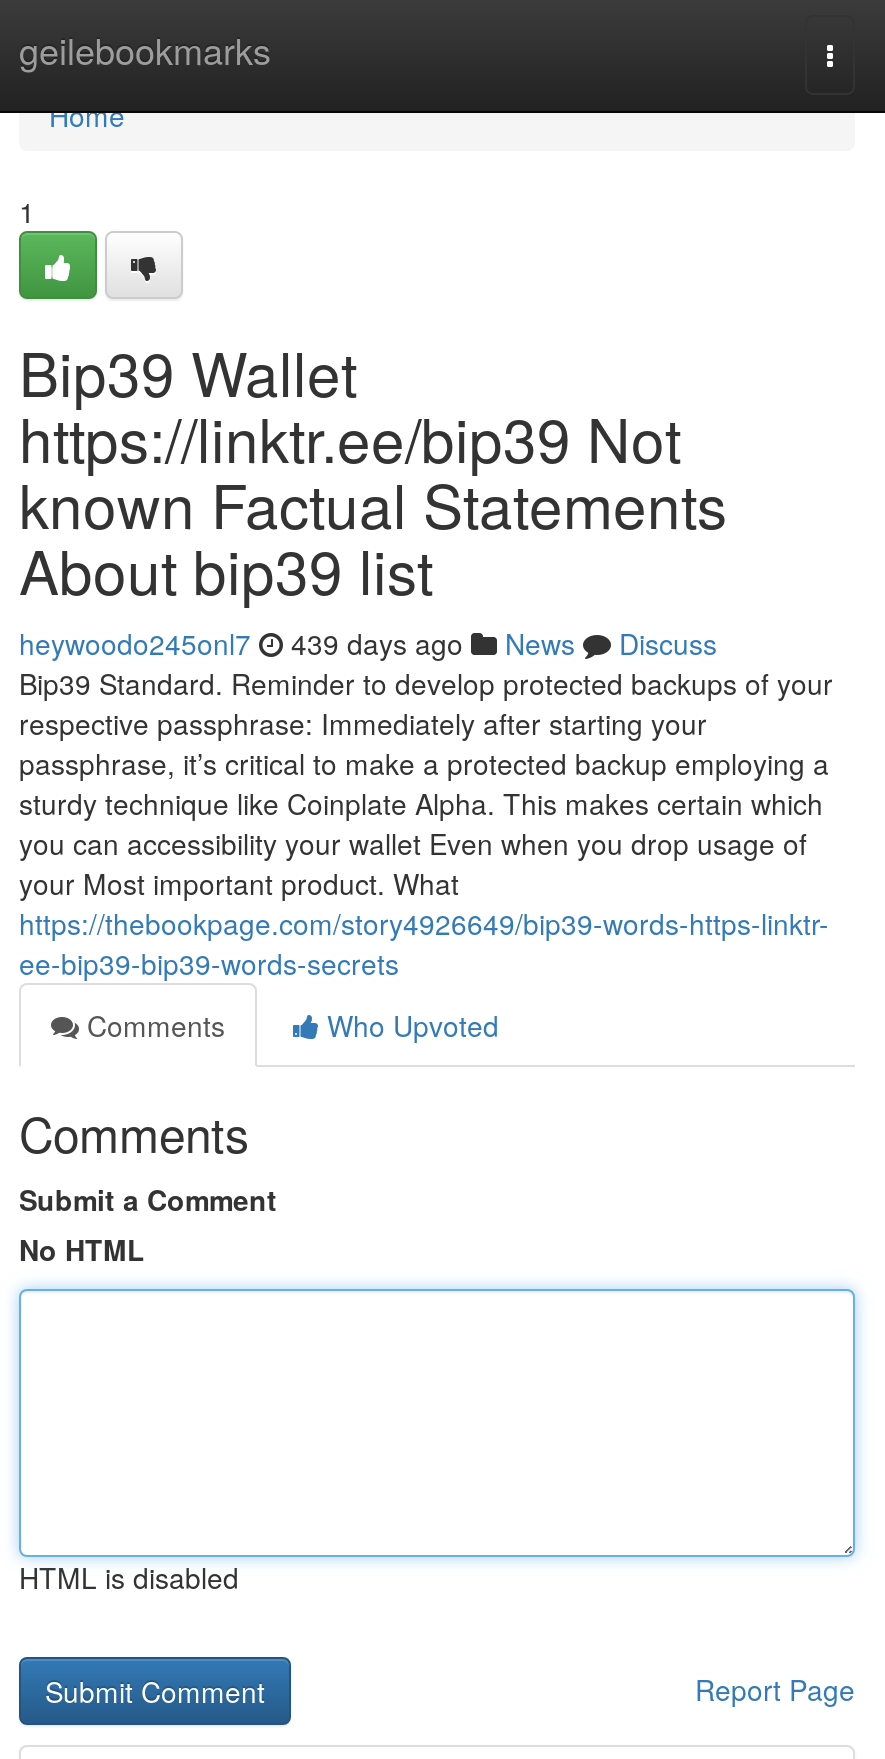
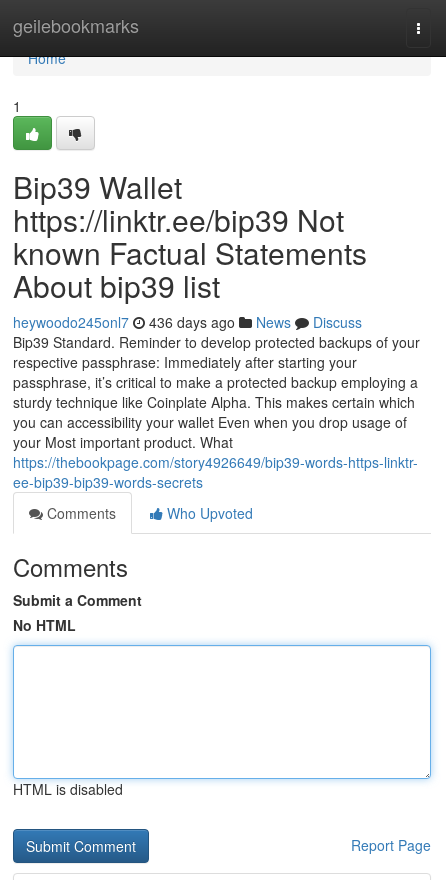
- heywoodo245onl7 439 days ago News Discuss
+ heywoodo245onl7 436 days ago News Discuss
